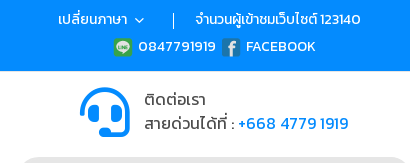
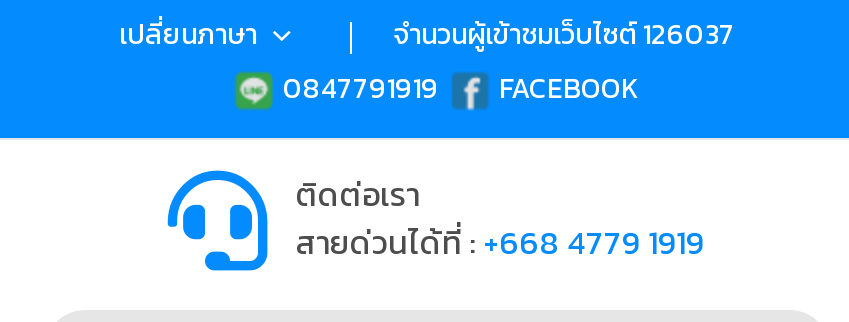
- จำนวนผู้เข้าชมเว็บไซต์ 123140
+ จำนวนผู้เข้าชมเว็บไซต์ 126037
